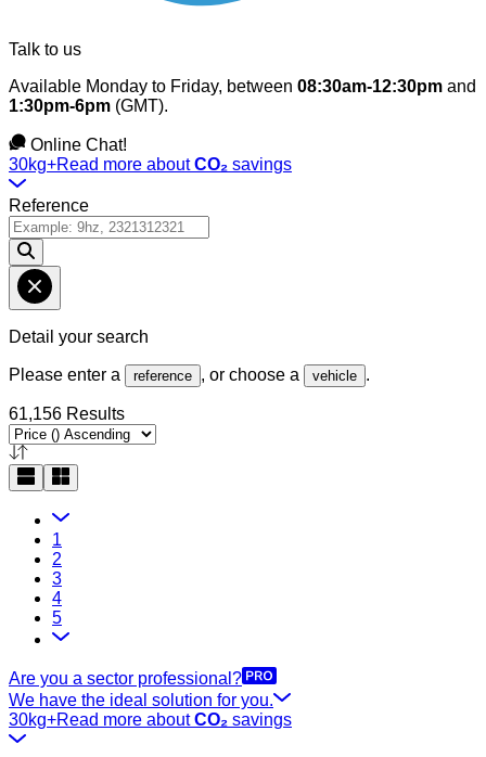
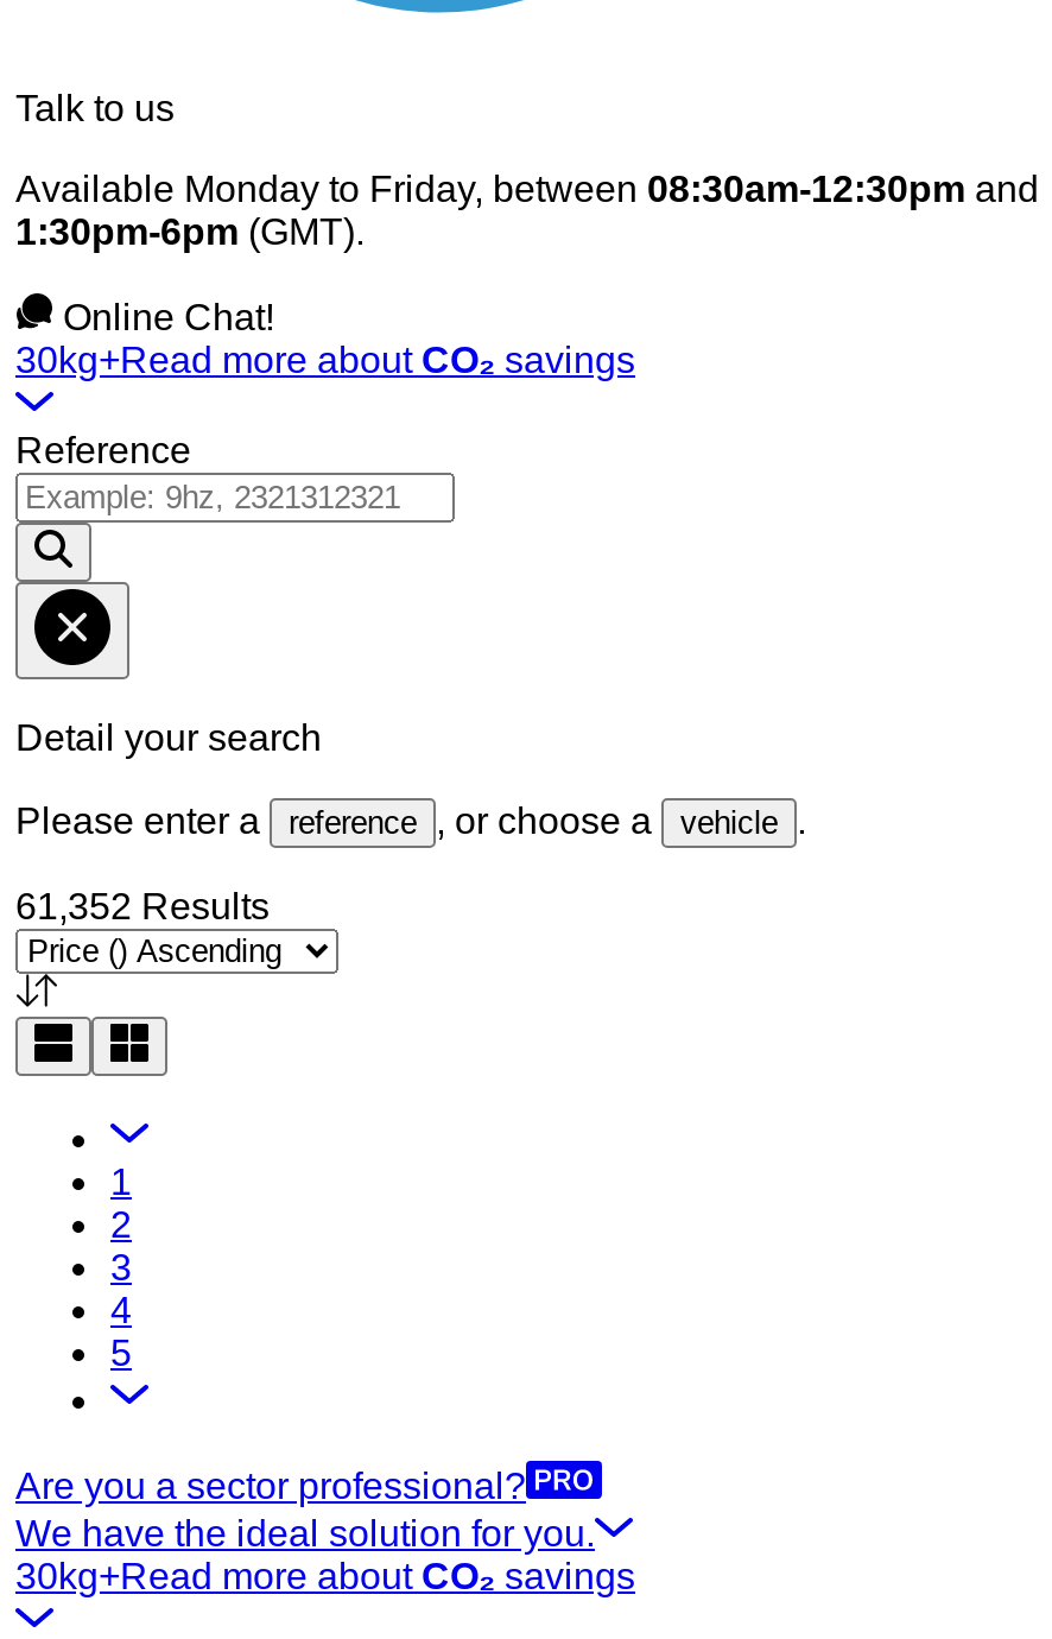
- 61,156 Results
+ 61,352 Results
